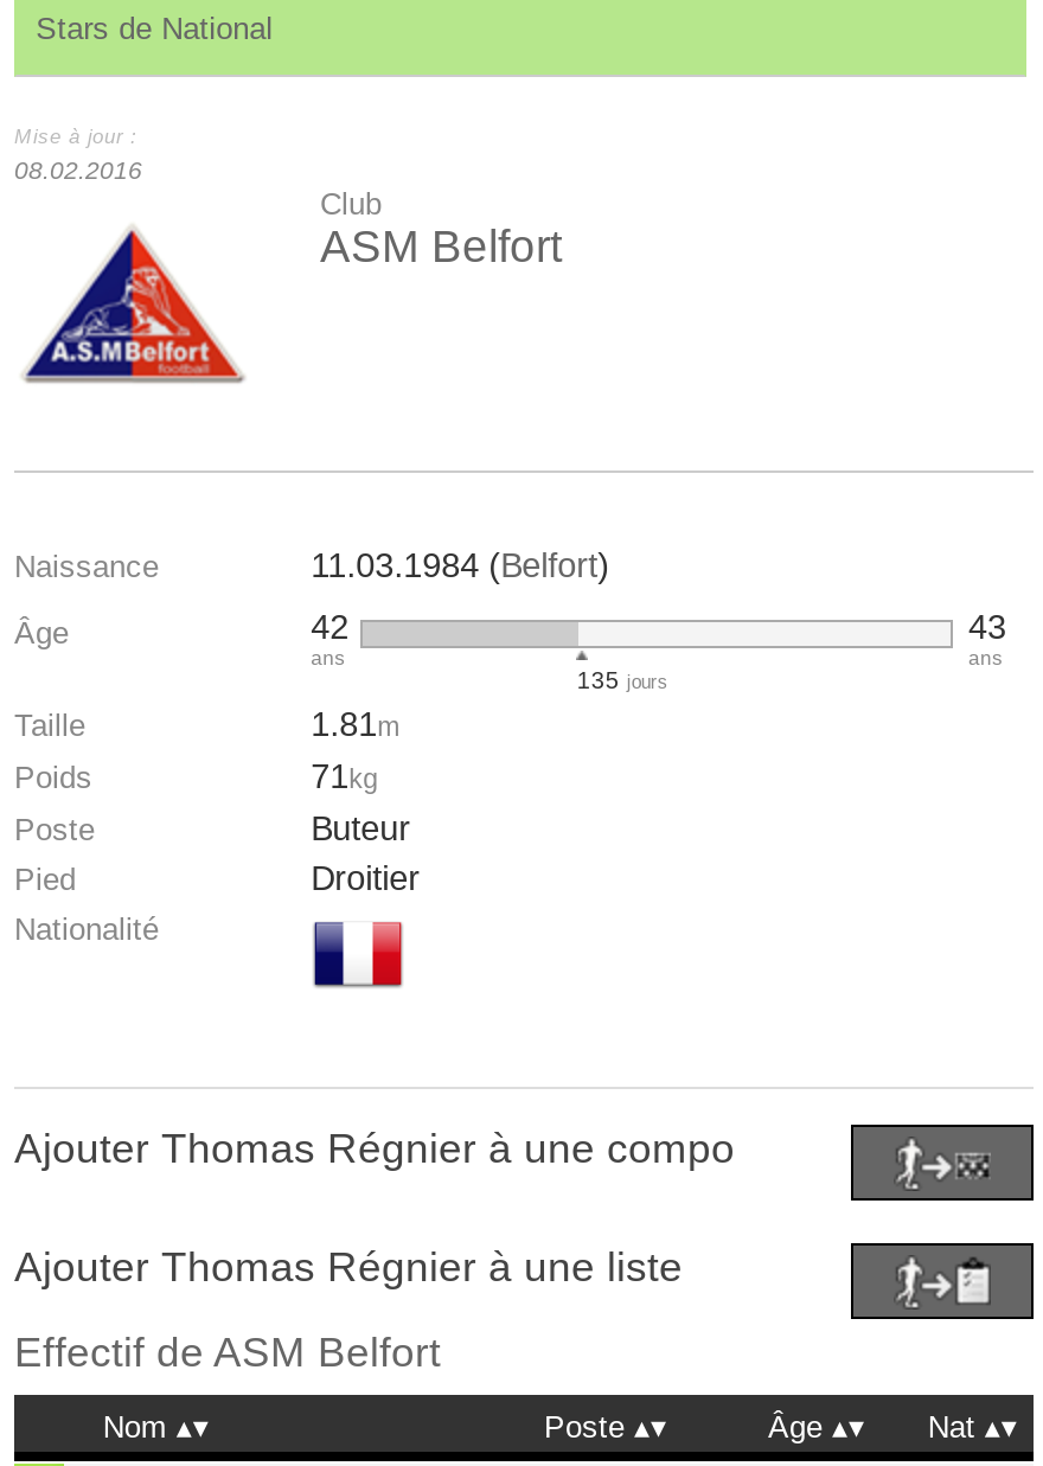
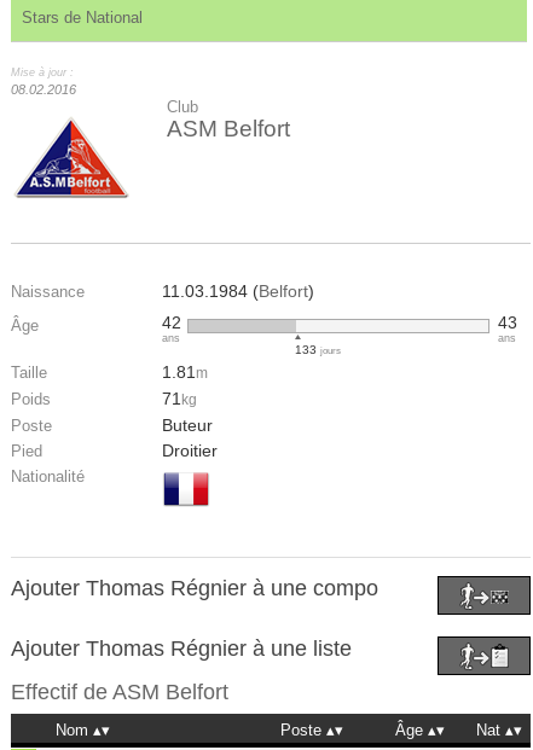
- 135 jours
+ 133 jours
